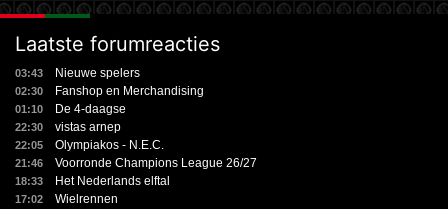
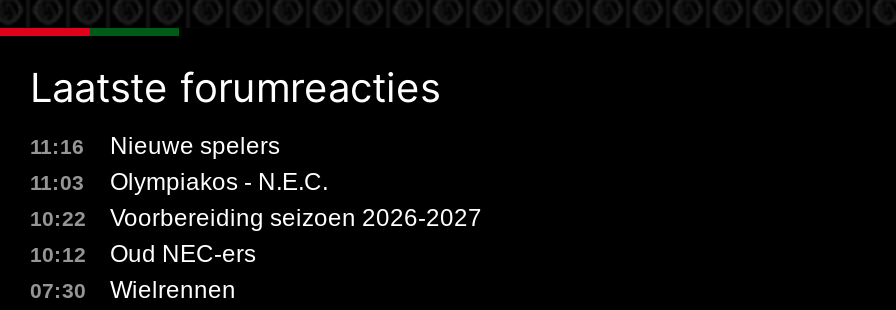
- 03:43 Nieuwe spelers
+ 11:16 Nieuwe spelers

- 02:30
- Fanshop en Merchandising
- 01:10
- De 4-daagse
- 22:30
- vistas arnep
- 22:05
+ 11:03

- 21:46
- Voorronde Champions League 26/27
- 18:33
- Het Nederlands elftal
- 17:02
+ 10:22
+ Voorbereiding seizoen 2026-2027
+ 10:12
+ Oud NEC-ers
+ 07:30
